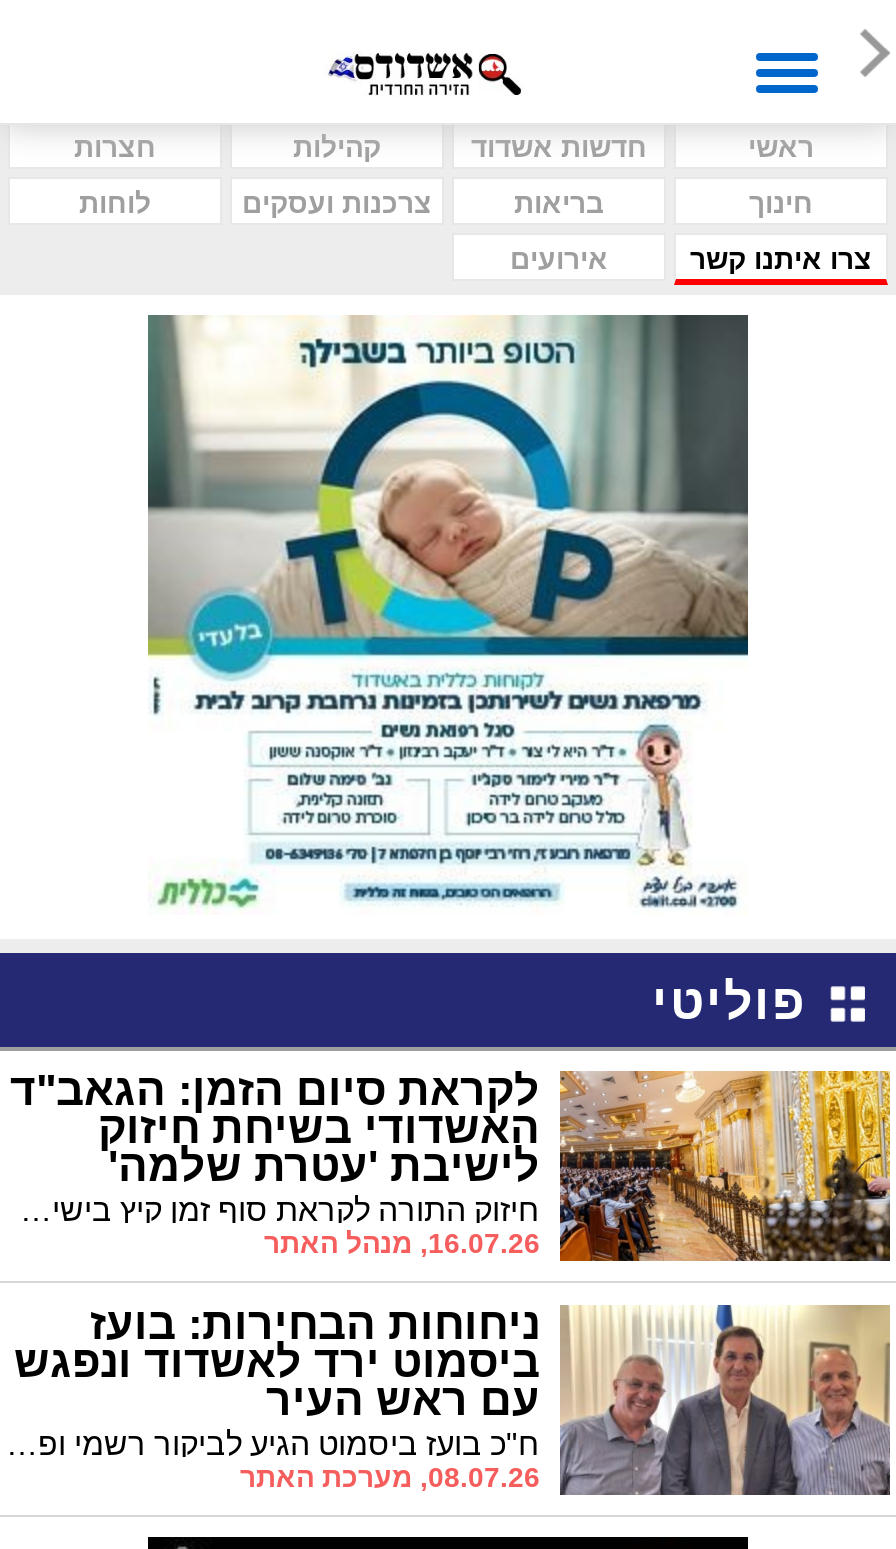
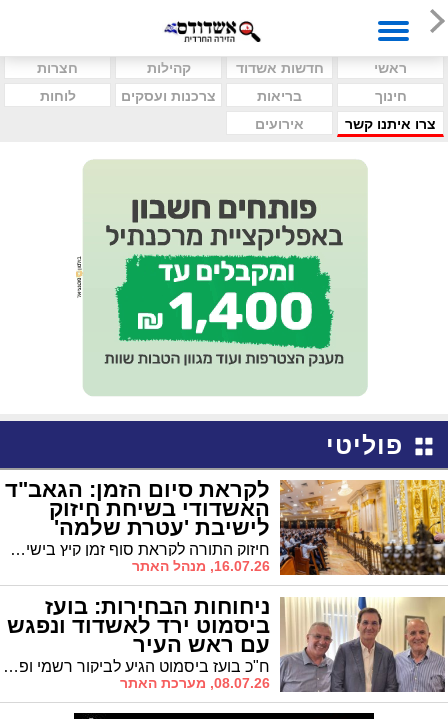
- [image]
+ [image]
